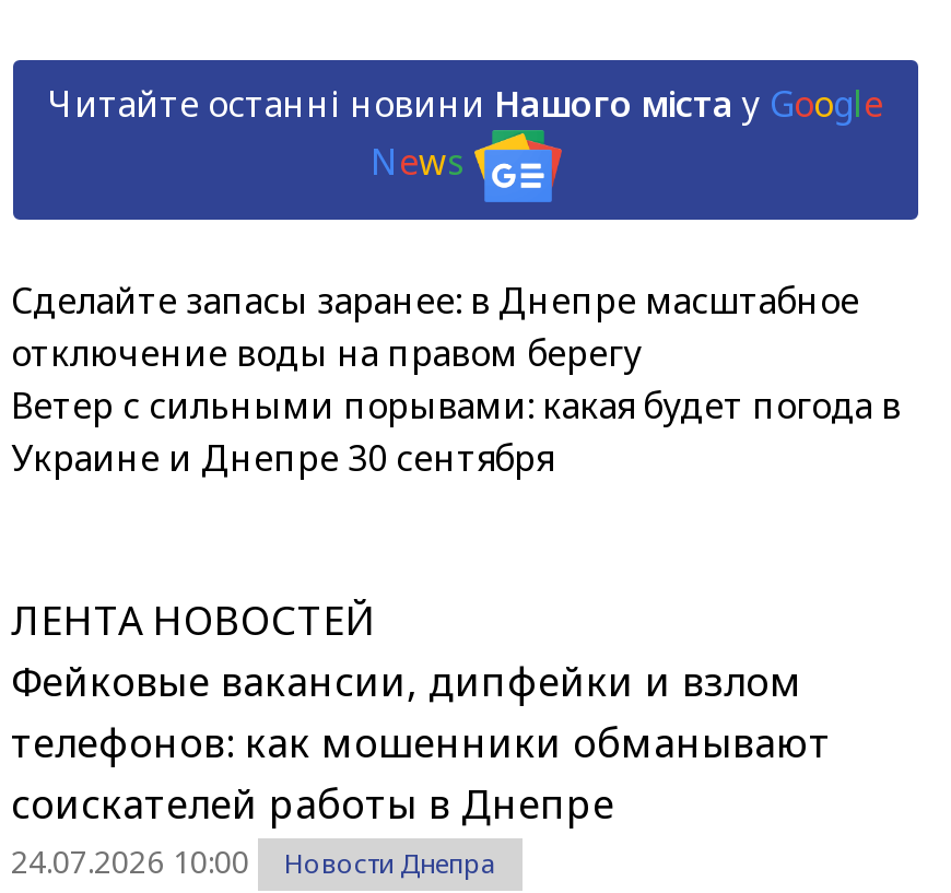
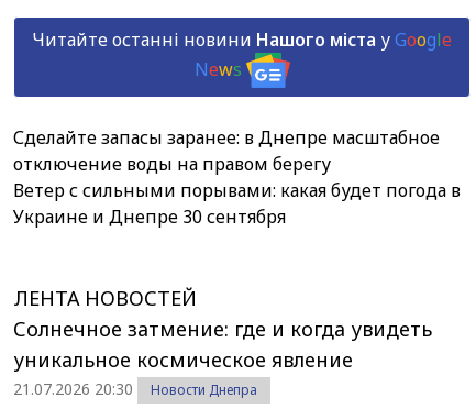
- Фейковые вакансии, дипфейки и взлом
- телефонов: как мошенники обманывают
- соискателей работы в Днепре
- 24.07.2026 10:00
+ Солнечное затмение: где и когда увидеть
+ уникальное космическое явление
+ 21.07.2026 20:30
